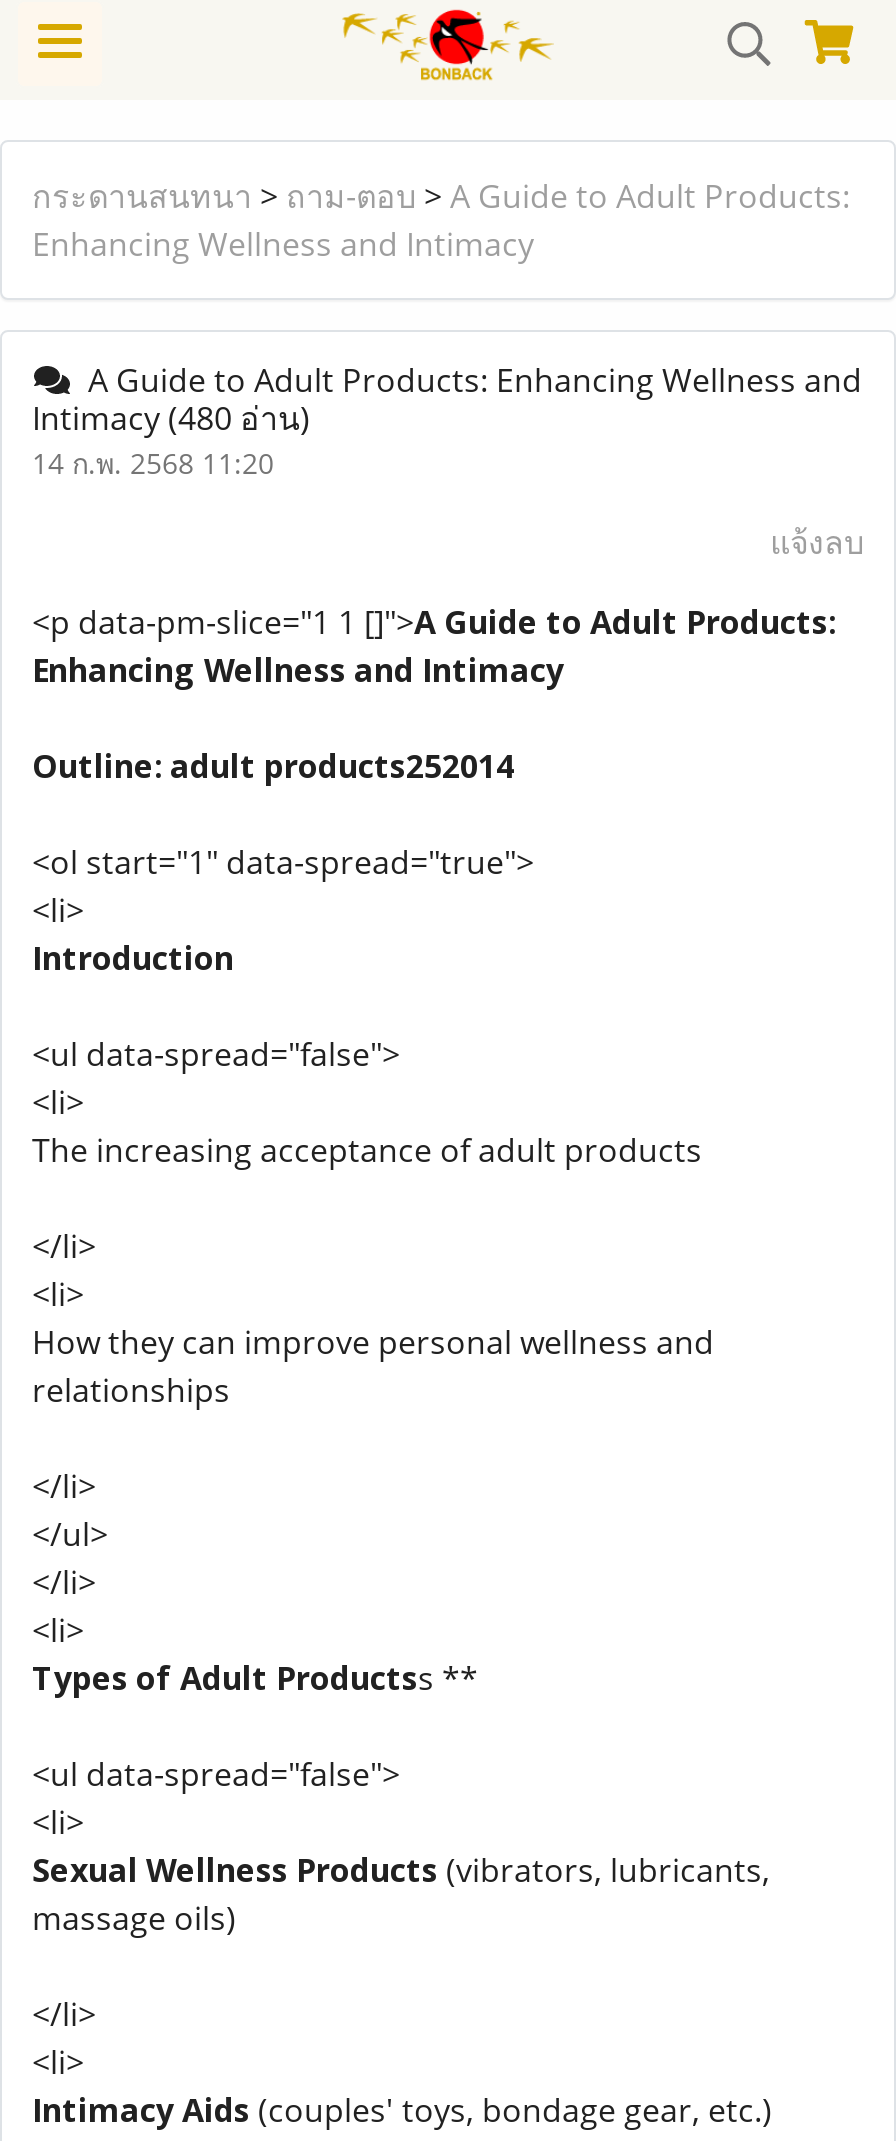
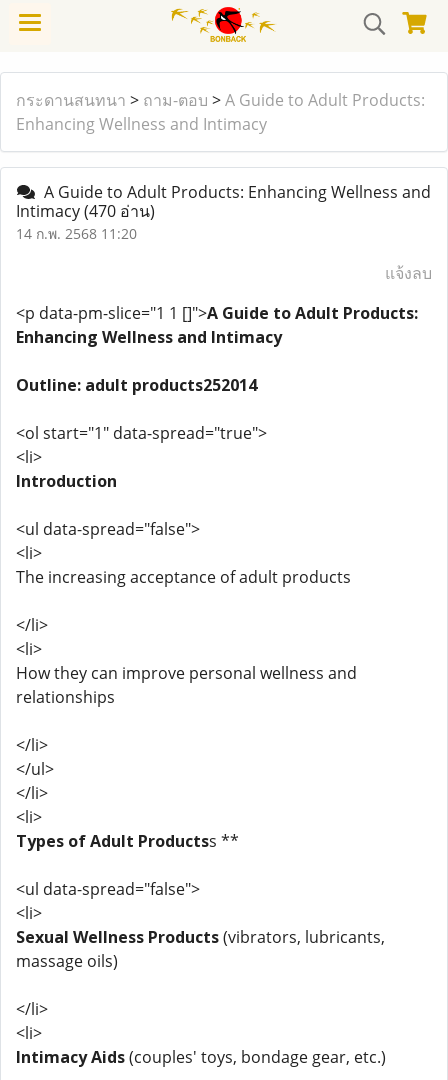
- Intimacy (480 อ่าน)
+ Intimacy (470 อ่าน)
